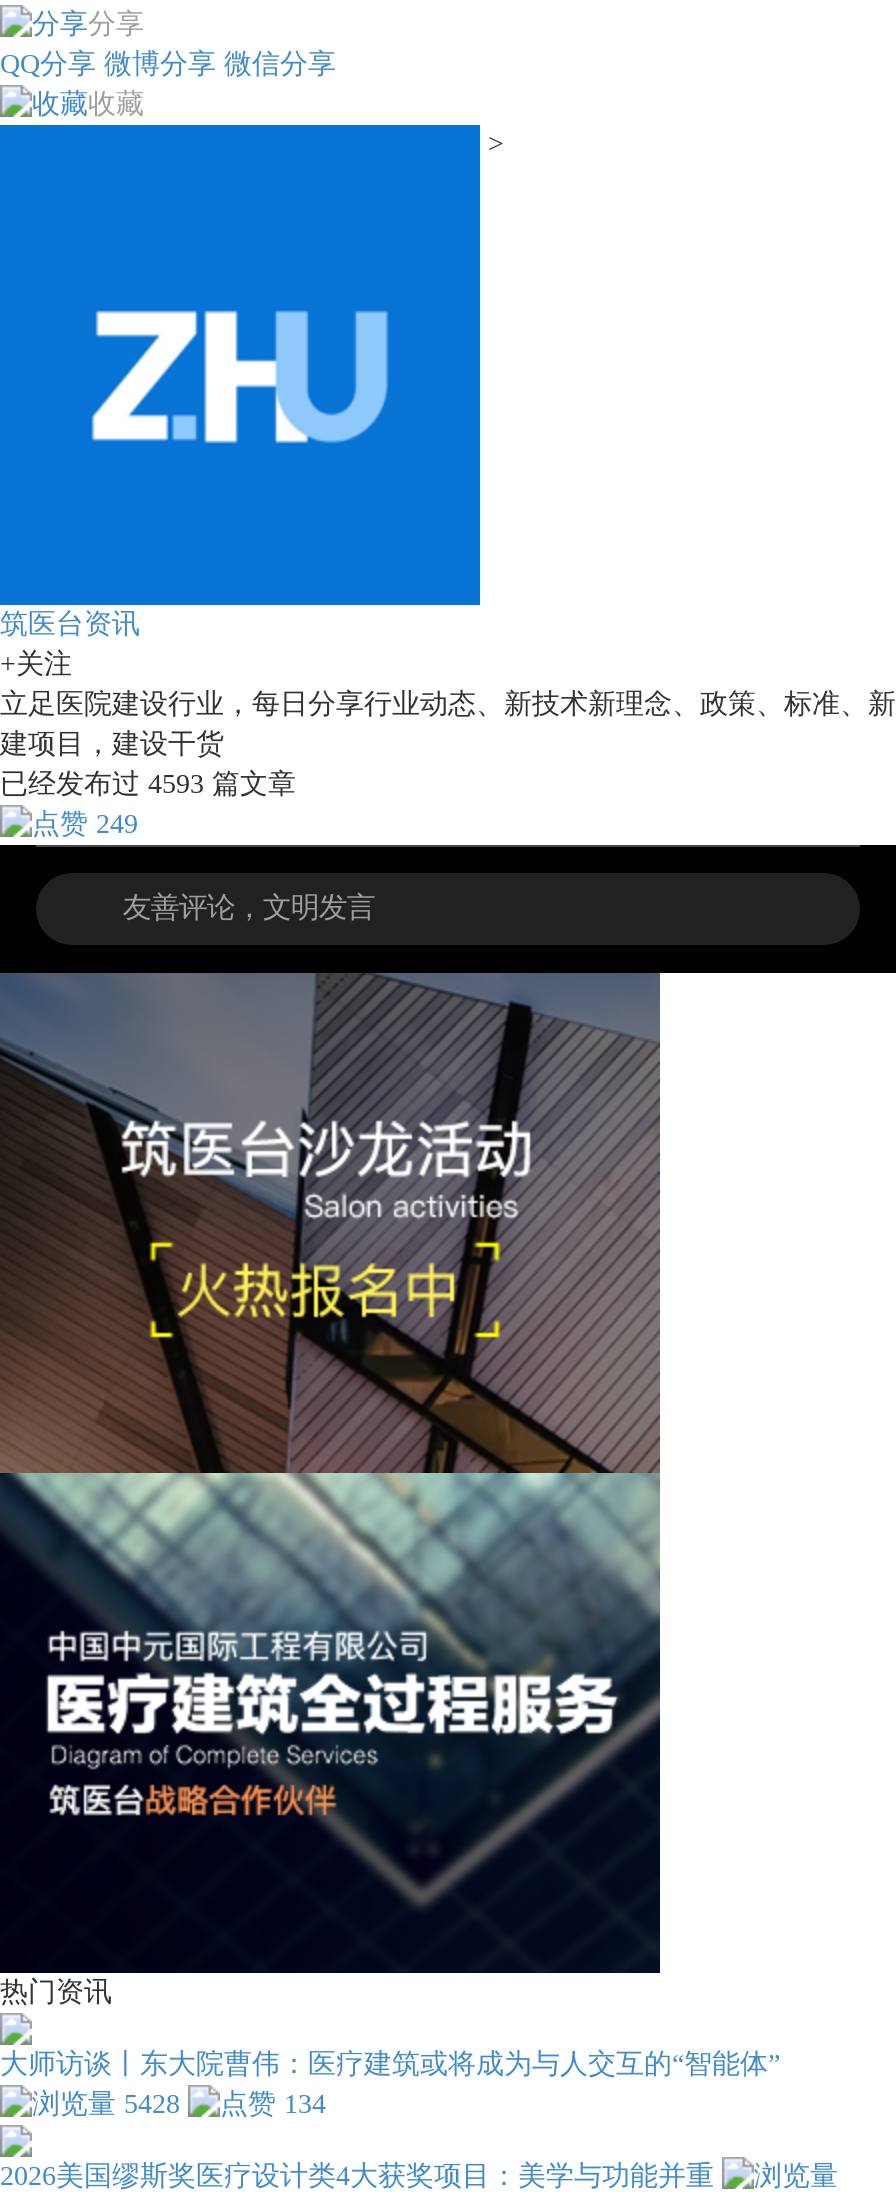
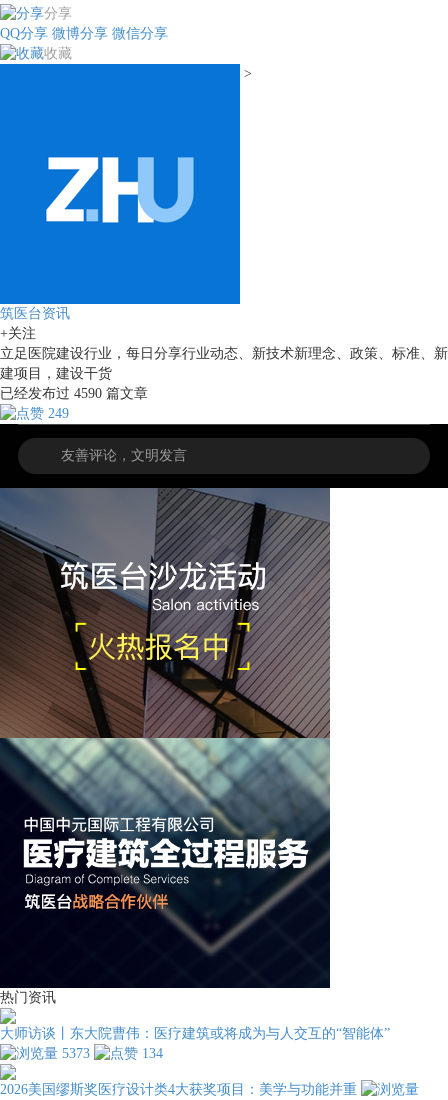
- 已经发布过4593篇文章
+ 已经发布过4590篇文章

- 5428
+ 5373
